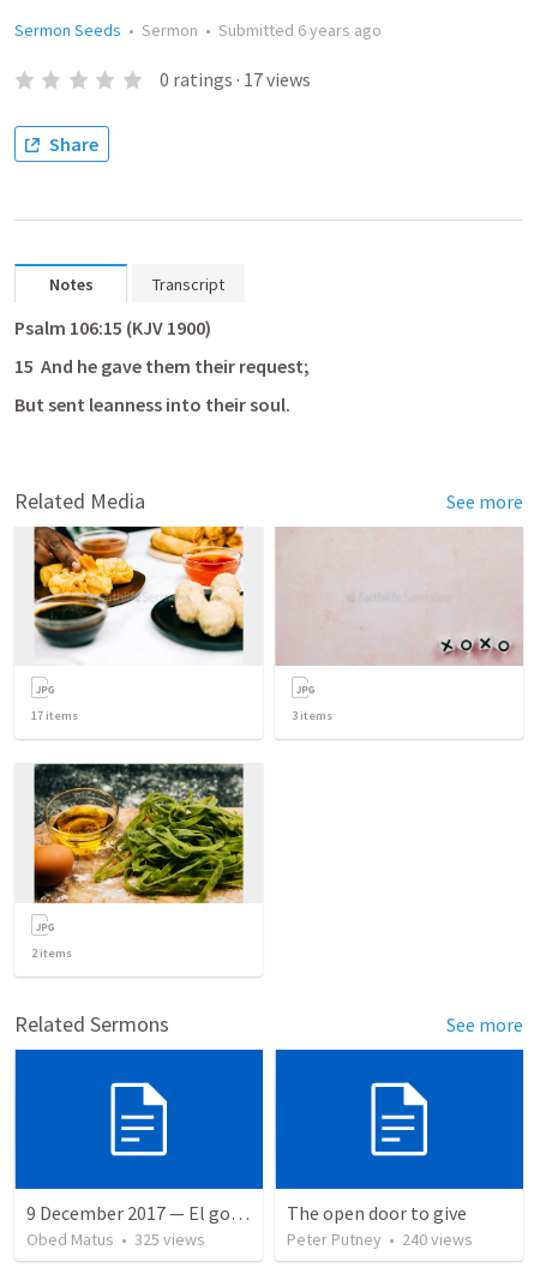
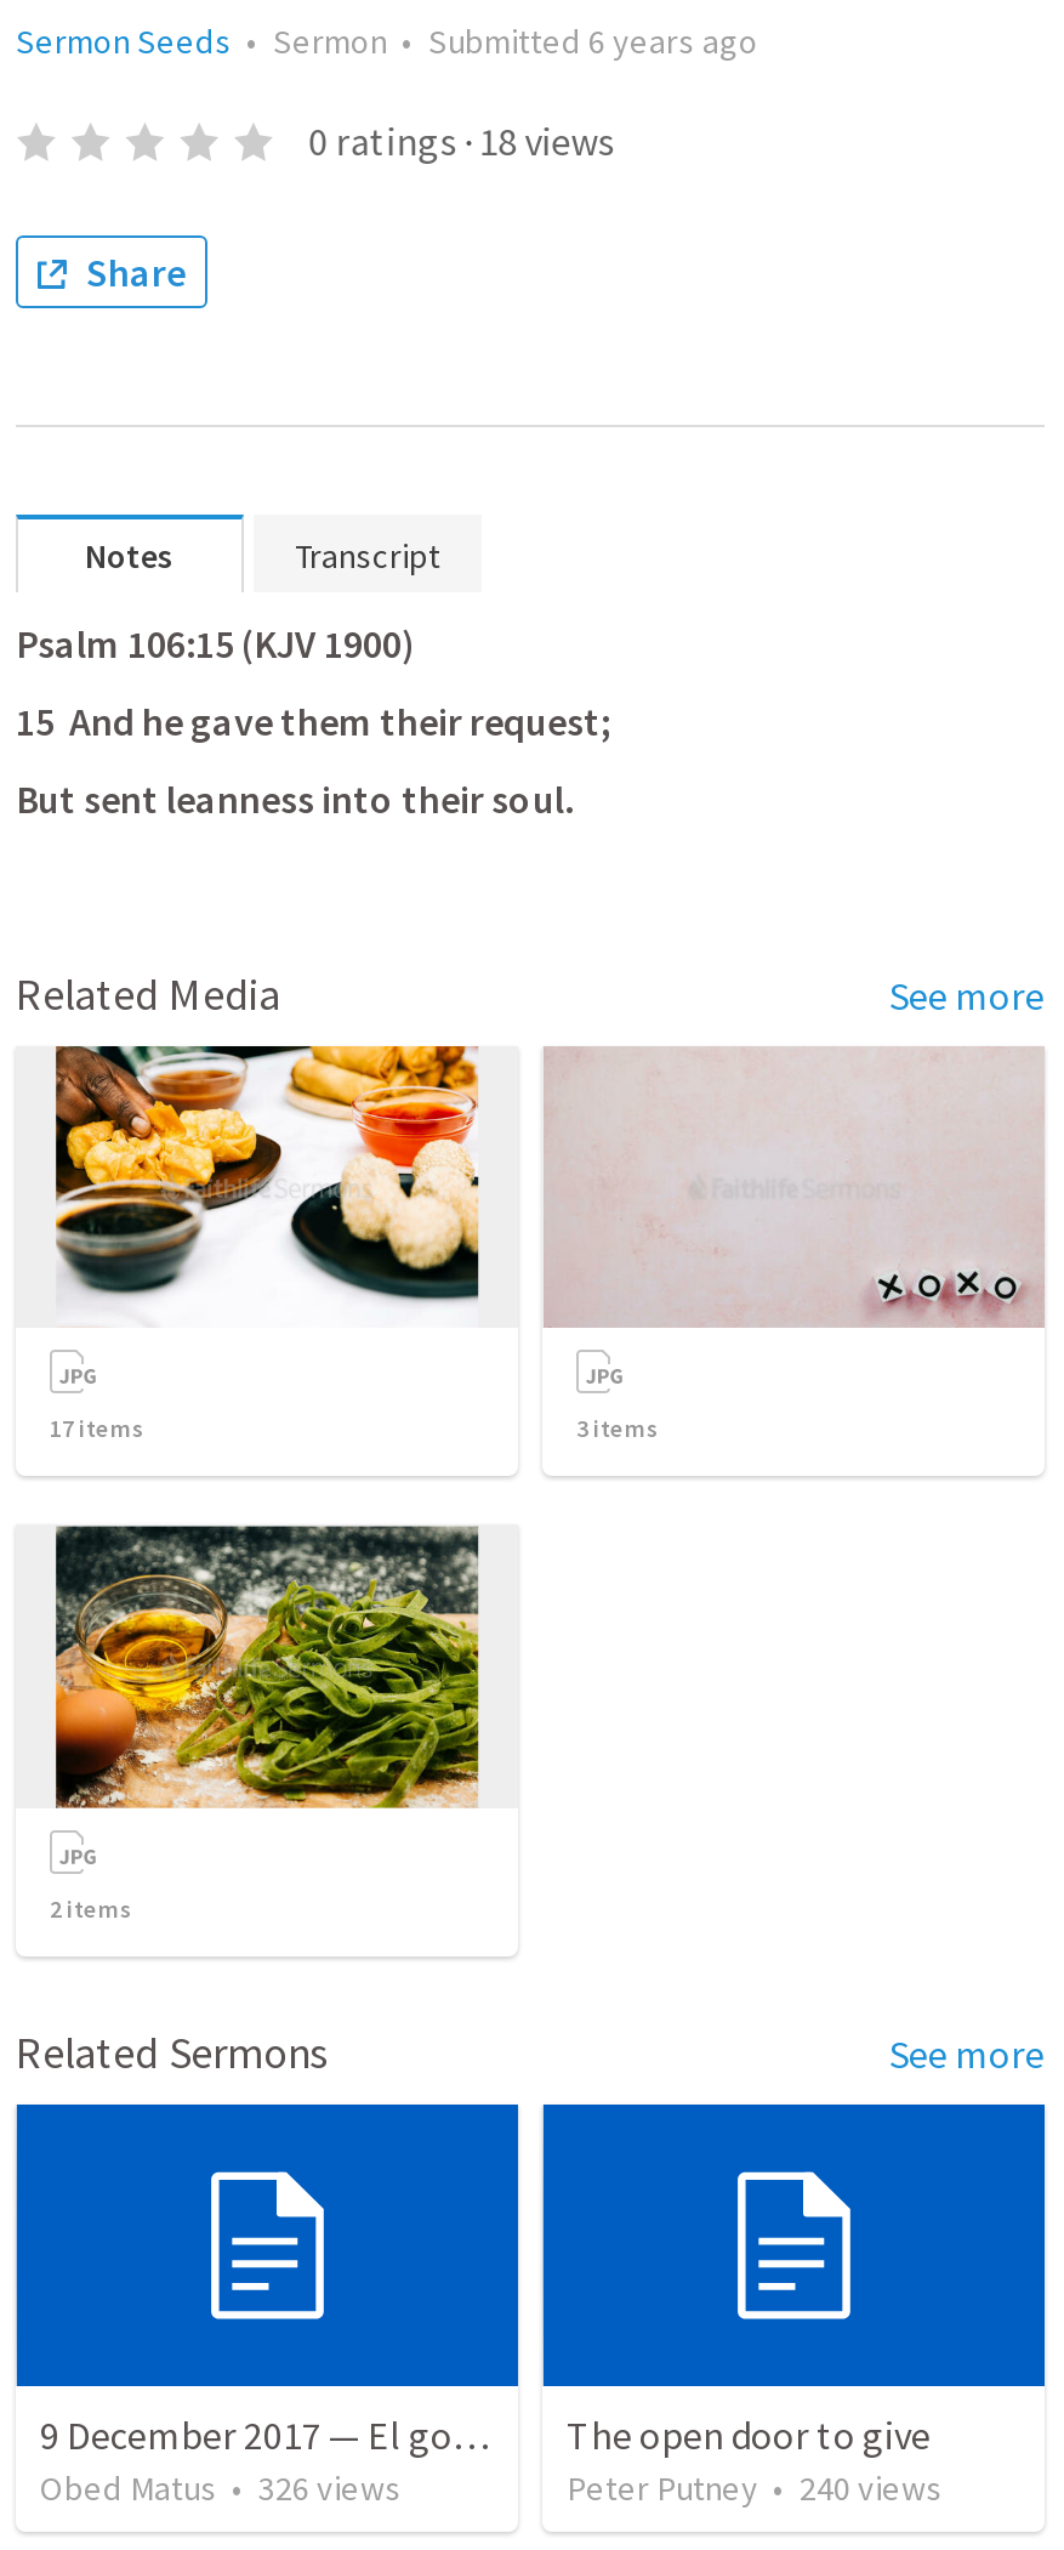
- 0 ratings · 17 views
+ 0 ratings · 18 views

- Obed Matus • 325 views
+ Obed Matus • 326 views
